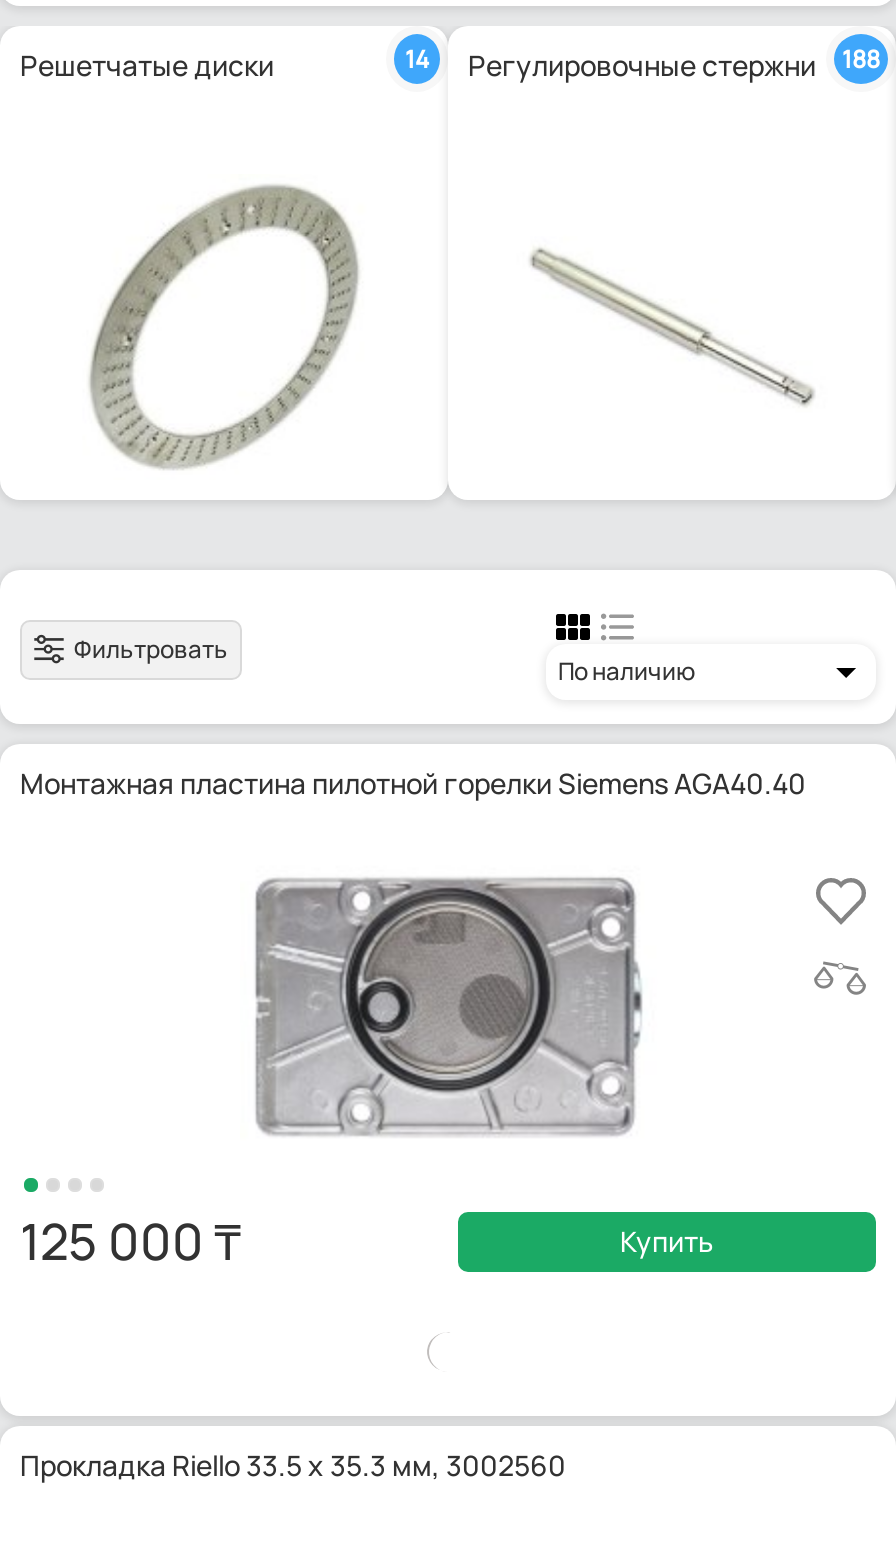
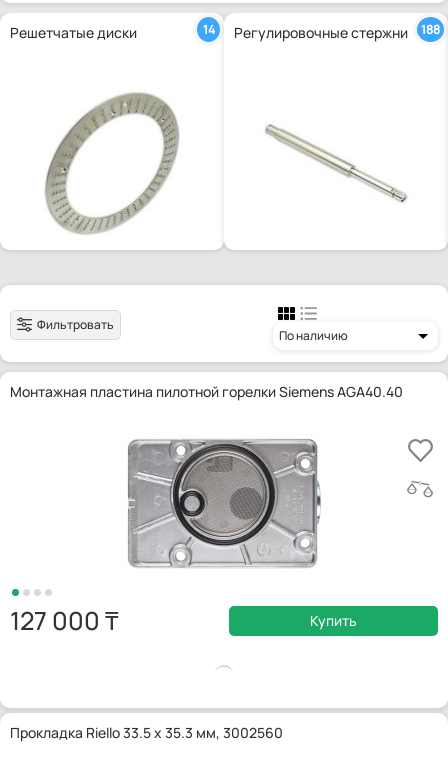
- 125 000
+ 127 000
